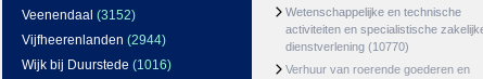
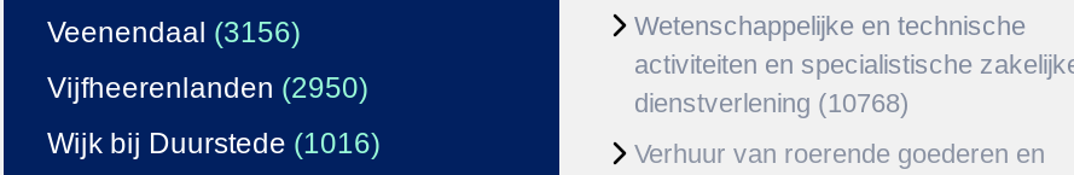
- Veenendaal (3152)
+ Veenendaal (3156)

- Vijfheerenlanden (2944)
+ Vijfheerenlanden (2950)

- dienstverlening (10770)
+ dienstverlening (10768)
